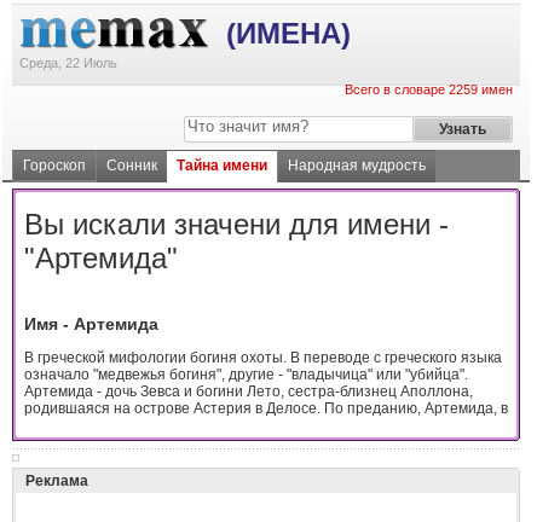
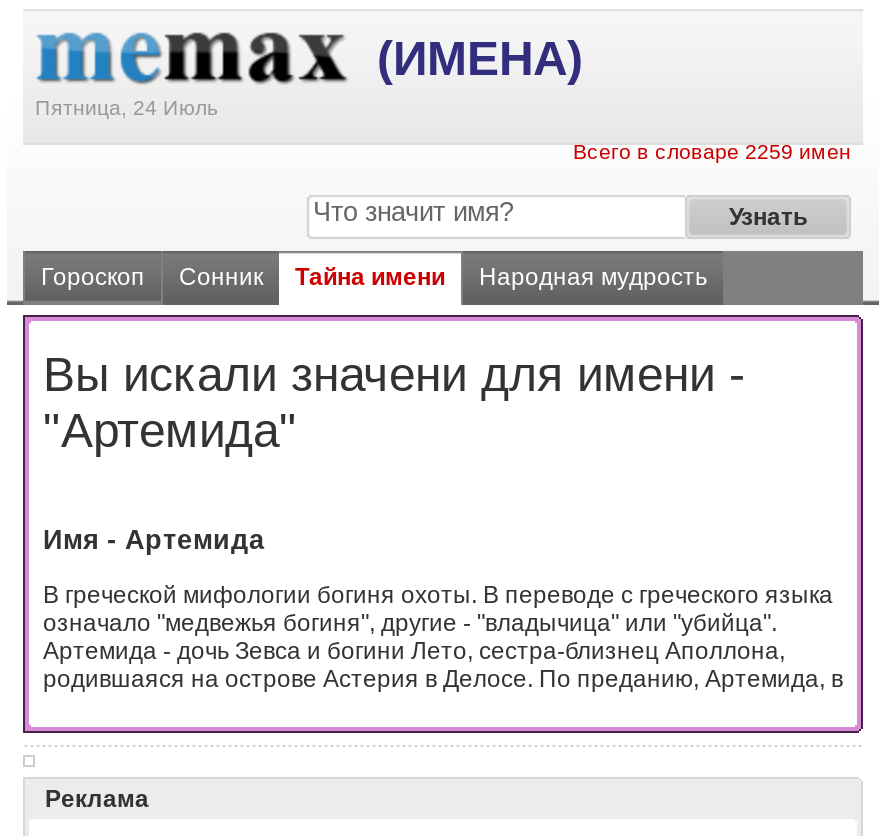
- Среда, 22 Июль
+ Пятница, 24 Июль
